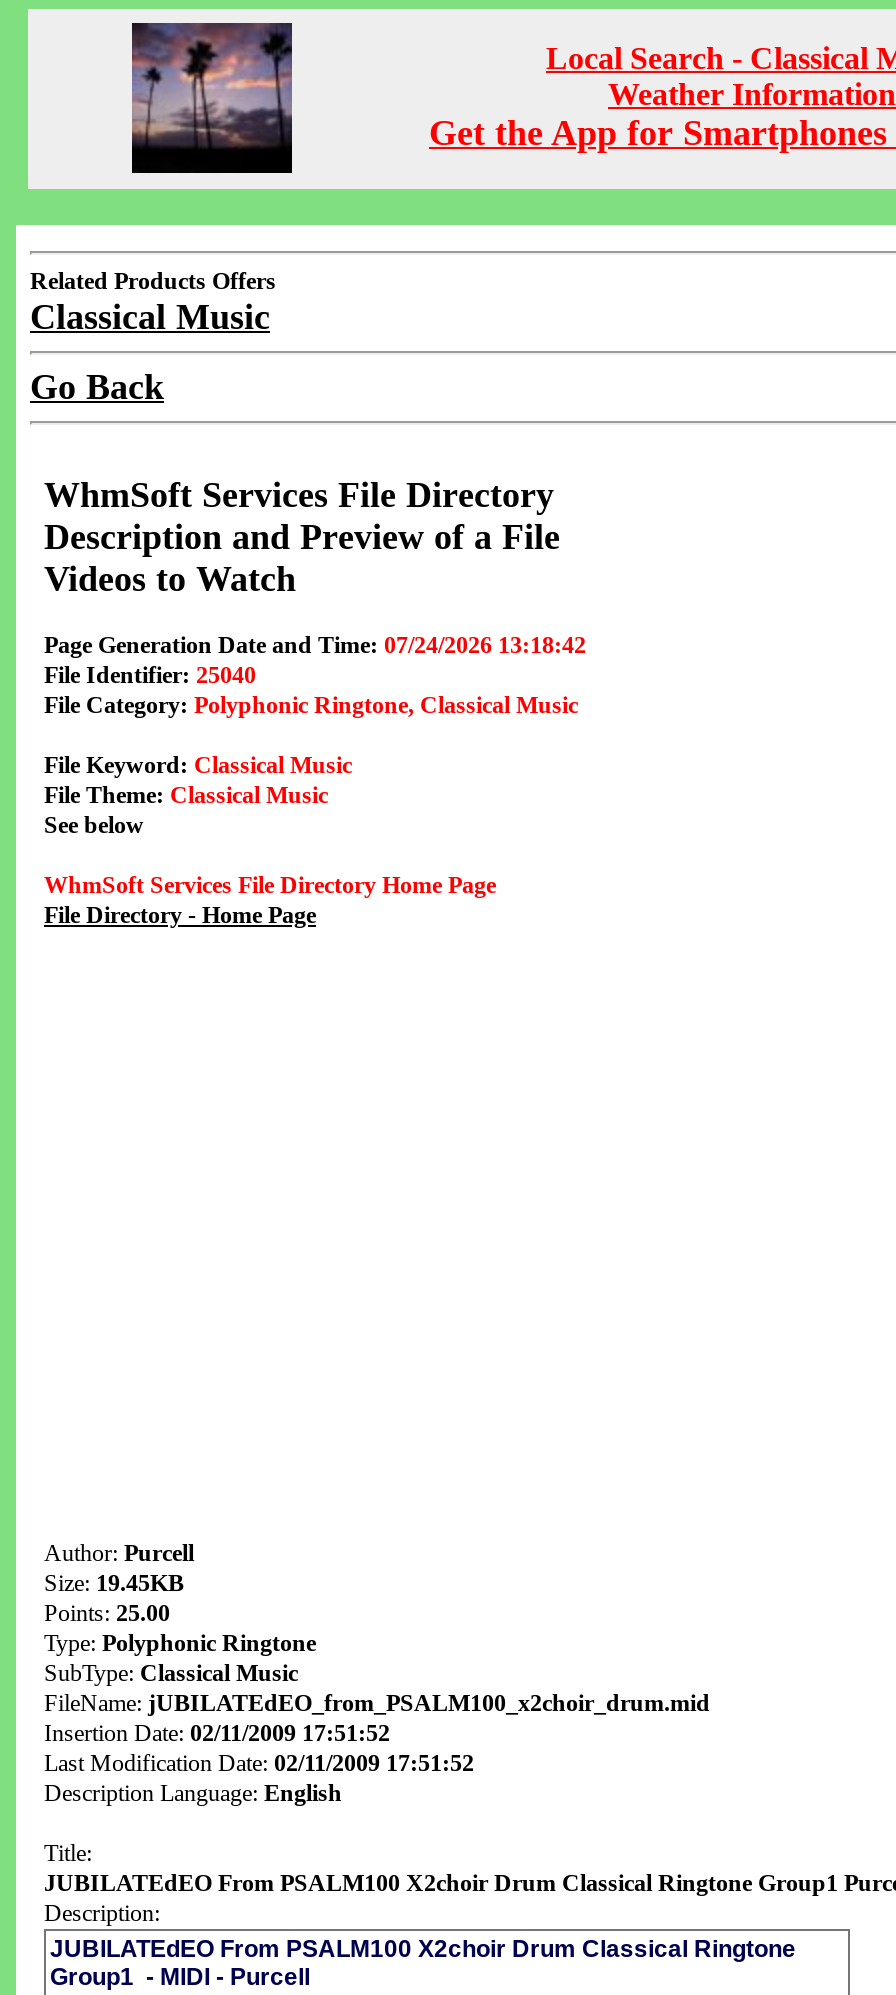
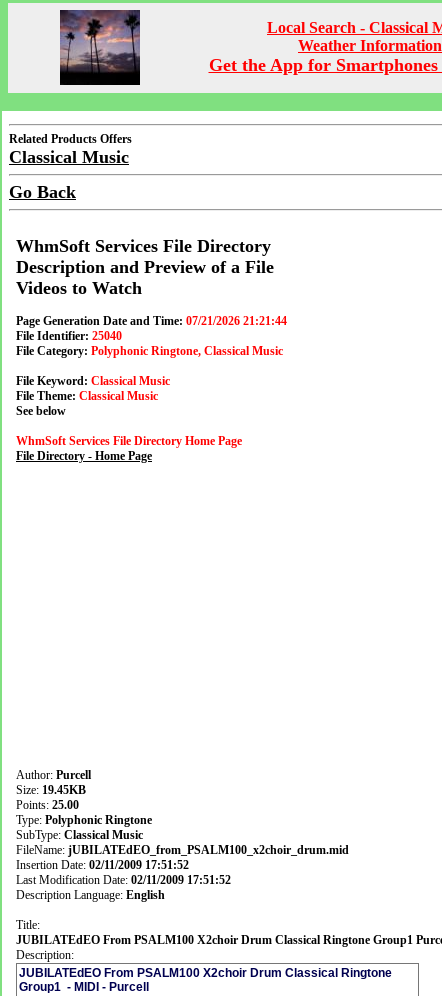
- Page Generation Date and Time: 07/24/2026 13:18:42
+ Page Generation Date and Time: 07/21/2026 21:21:44
